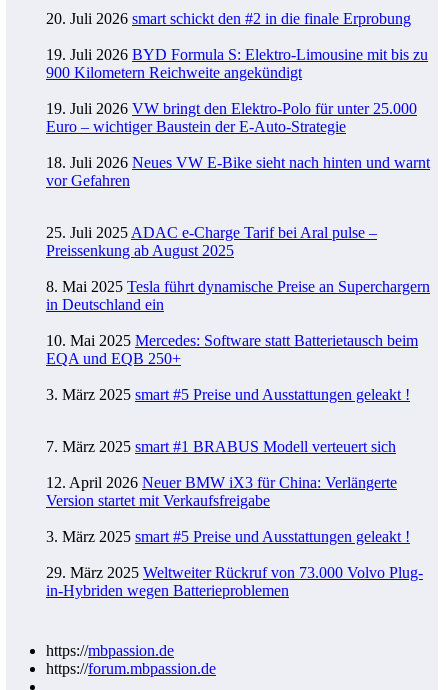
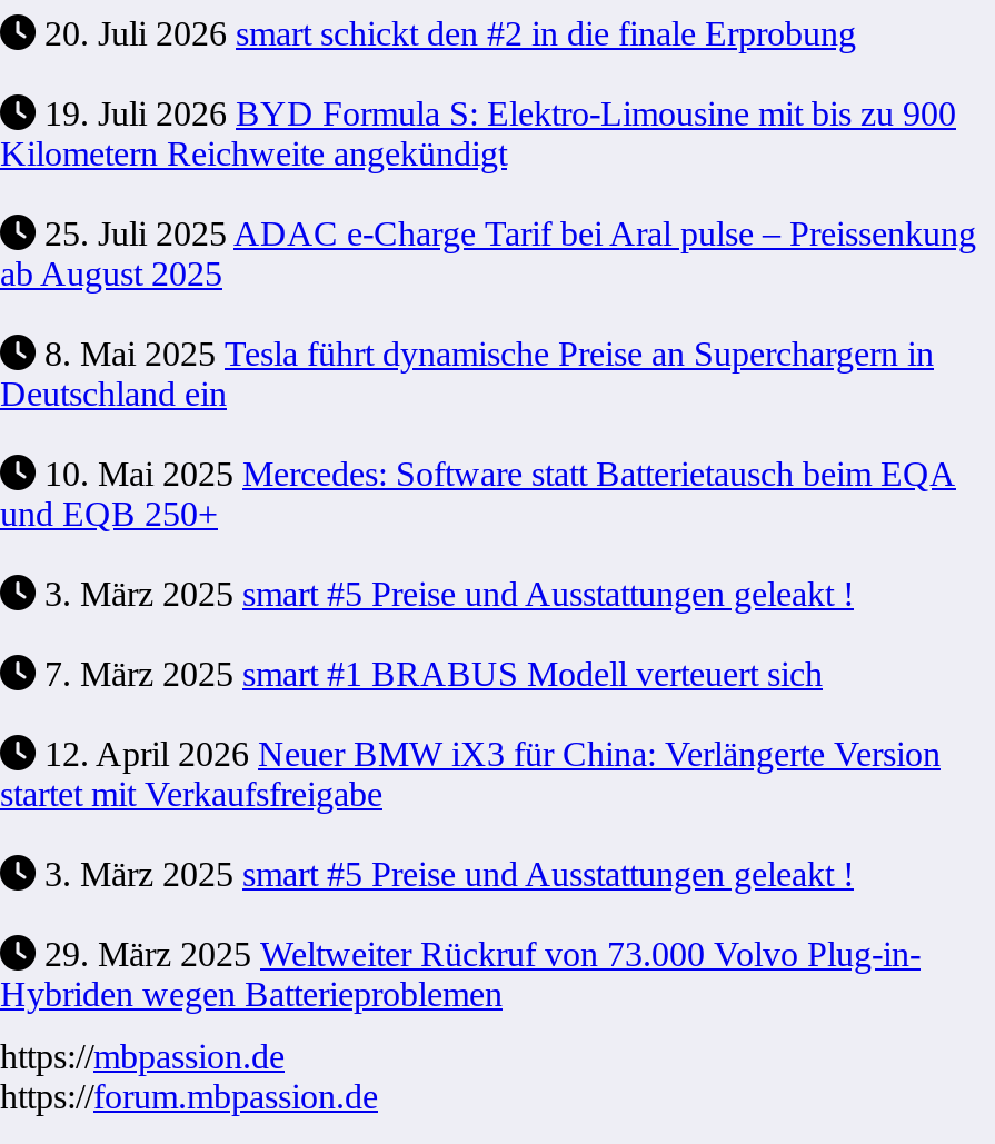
- 19. Juli 2026 BYD Formula S: Elektro-Limousine mit bis zu
- 900 Kilometern Reichweite angekündigt
- 19. Juli 2026 VW bringt den Elektro-Polo für unter 25.000
- Euro – wichtiger Baustein der E-Auto-Strategie
- 18. Juli 2026 Neues VW E-Bike sieht nach hinten und warnt
- vor Gefahren
- 25. Juli 2025 ADAC e-Charge Tarif bei Aral pulse –
- Preissenkung ab August 2025
- 8. Mai 2025 Tesla führt dynamische Preise an Superchargern
- in Deutschland ein
- 10. Mai 2025 Mercedes: Software statt Batterietausch beim
- EQA und EQB 250+
+ 19. Juli 2026 BYD Formula S: Elektro-Limousine mit bis zu 900
+ Kilometern Reichweite angekündigt
+ 25. Juli 2025 ADAC e-Charge Tarif bei Aral pulse – Preissenkung
+ ab August 2025
+ 8. Mai 2025 Tesla führt dynamische Preise an Superchargern in
+ Deutschland ein
+ 10. Mai 2025 Mercedes: Software statt Batterietausch beim EQA
+ und EQB 250+
